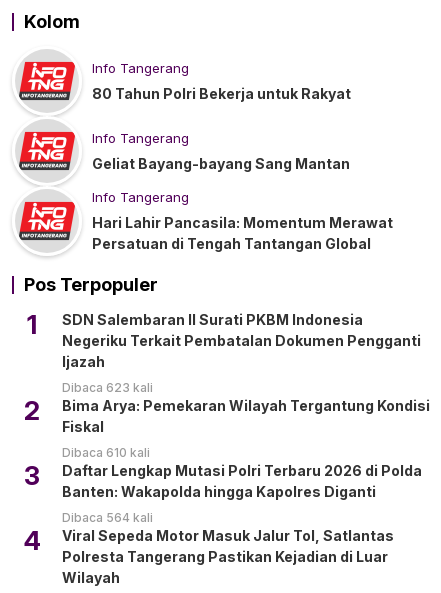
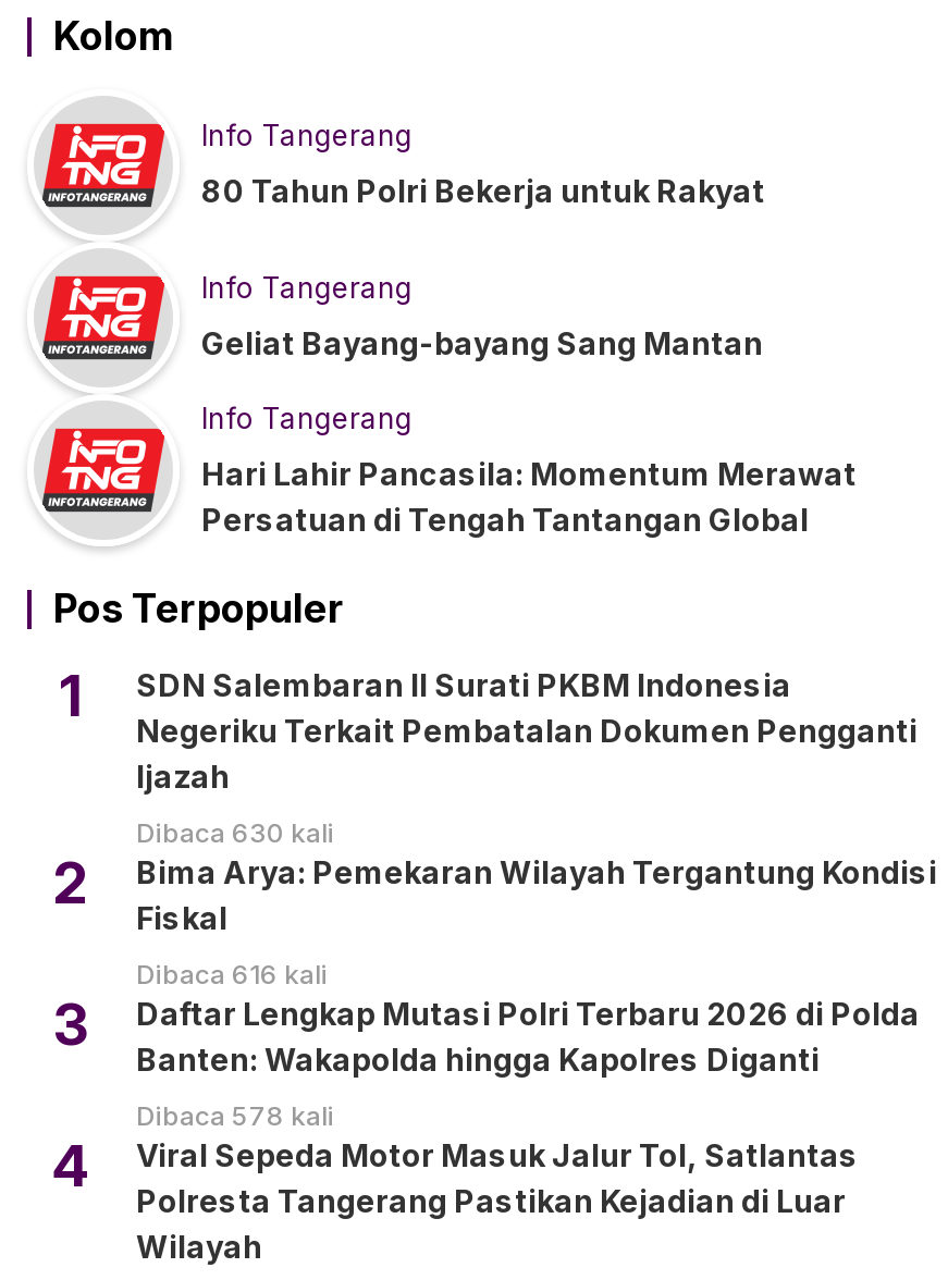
- Dibaca 623 kali
+ Dibaca 630 kali

- Dibaca 610 kali
+ Dibaca 616 kali

- Dibaca 564 kali
+ Dibaca 578 kali
